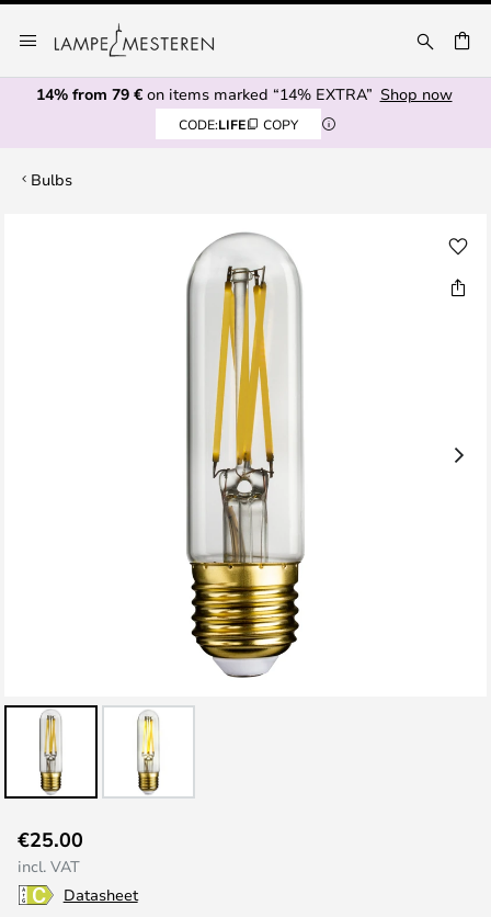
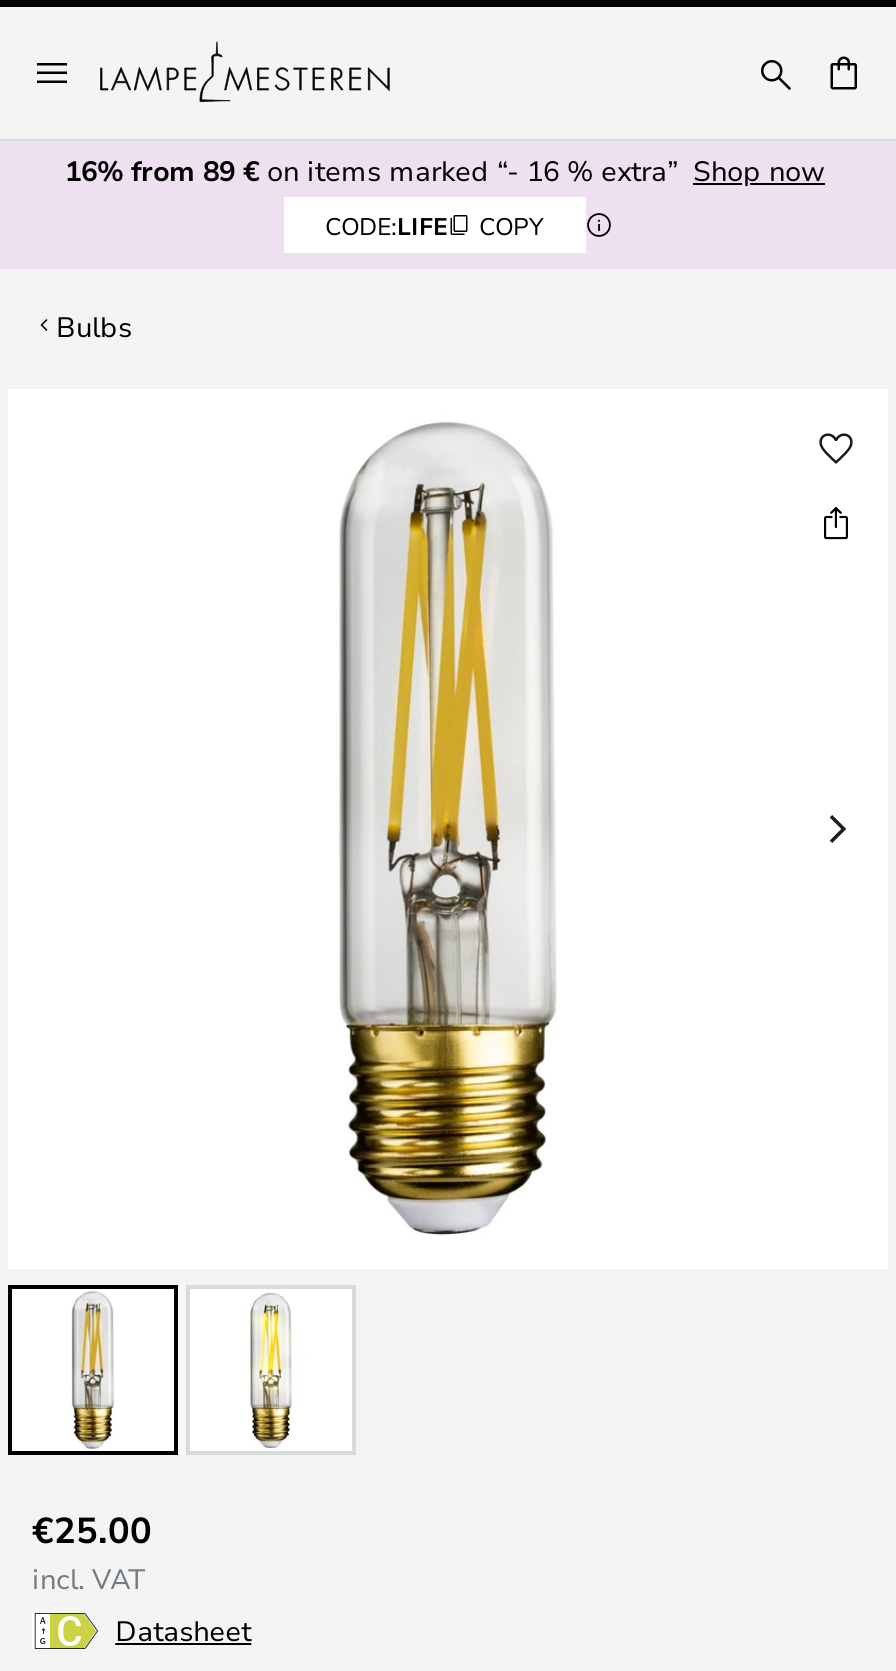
- 14% from 79 €on items marked “14% EXTRA” Shop now
+ 16% from 89 €on items marked “- 16 % extra” Shop now
